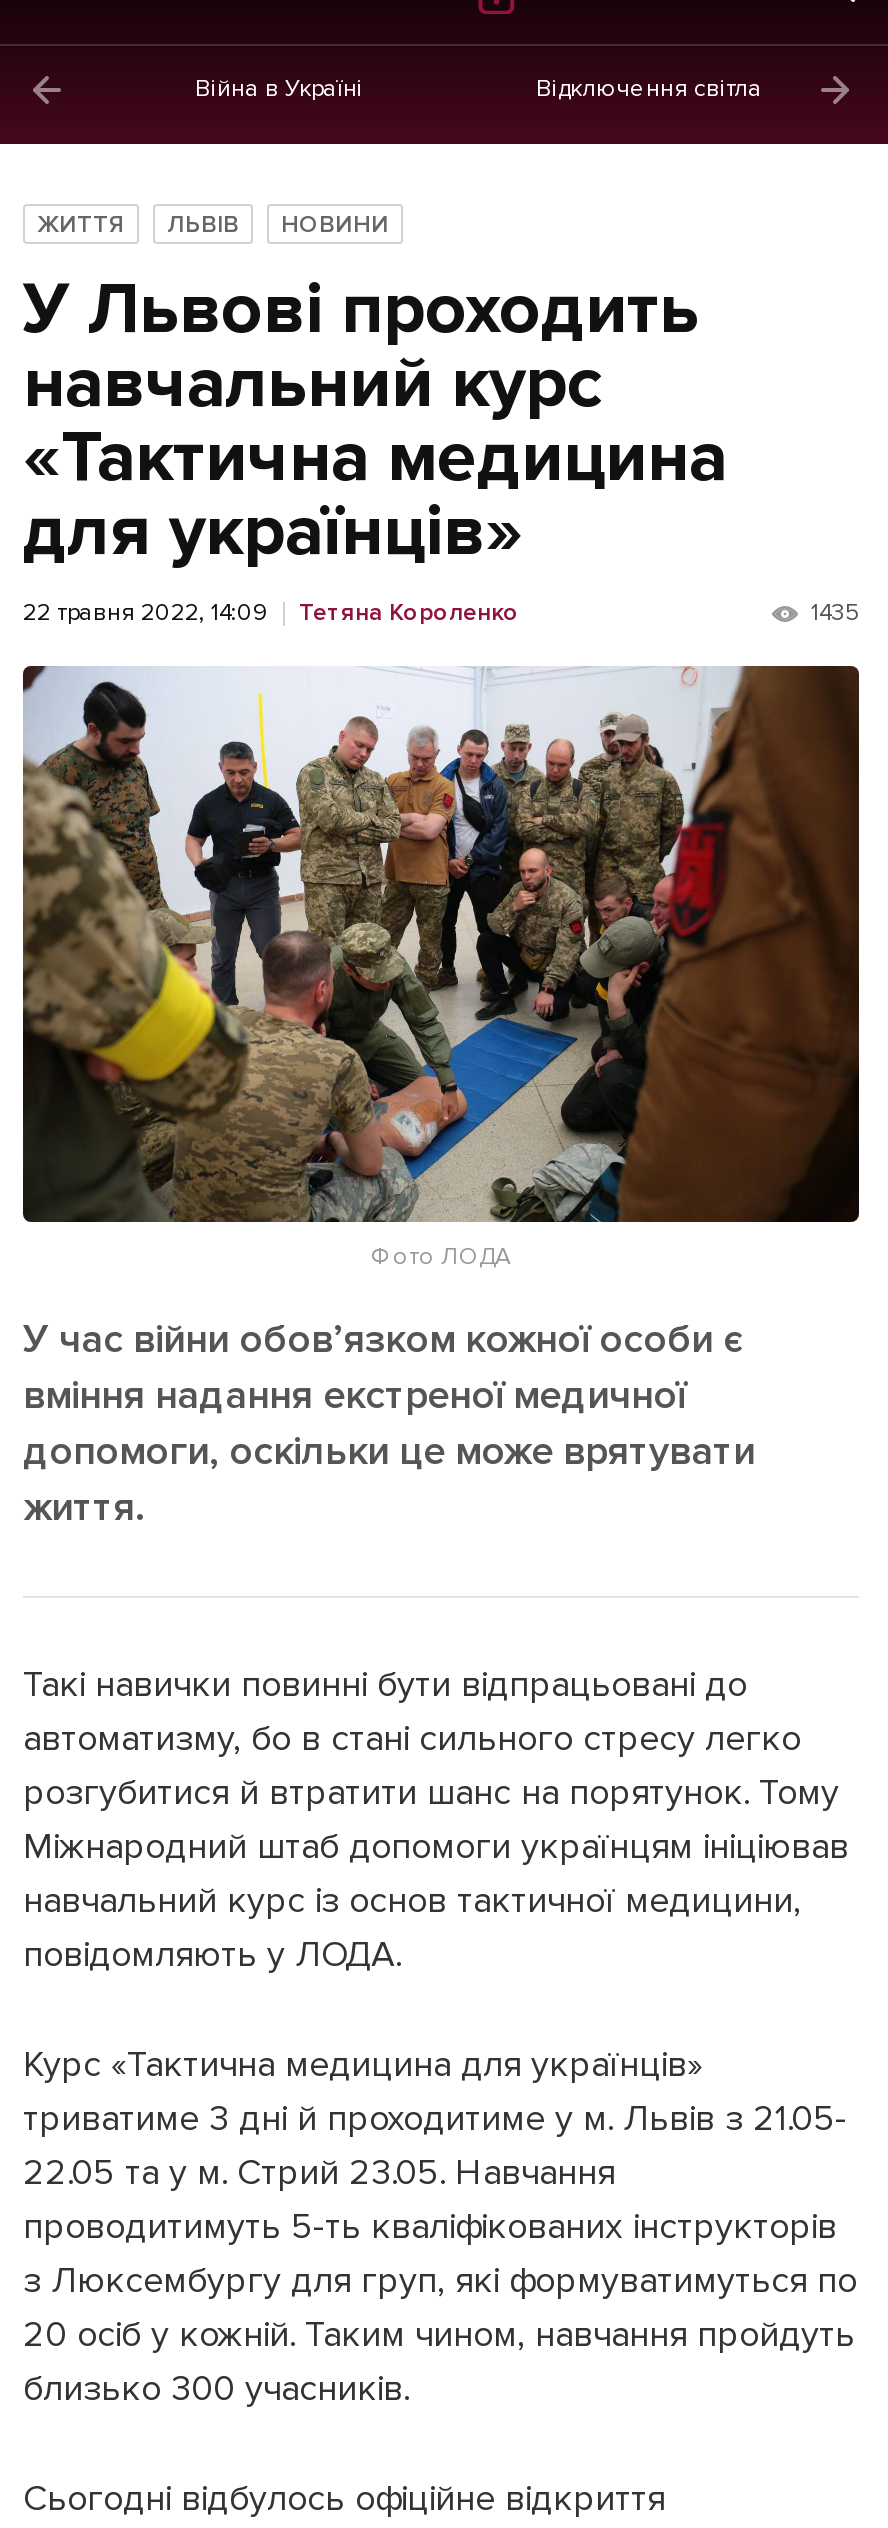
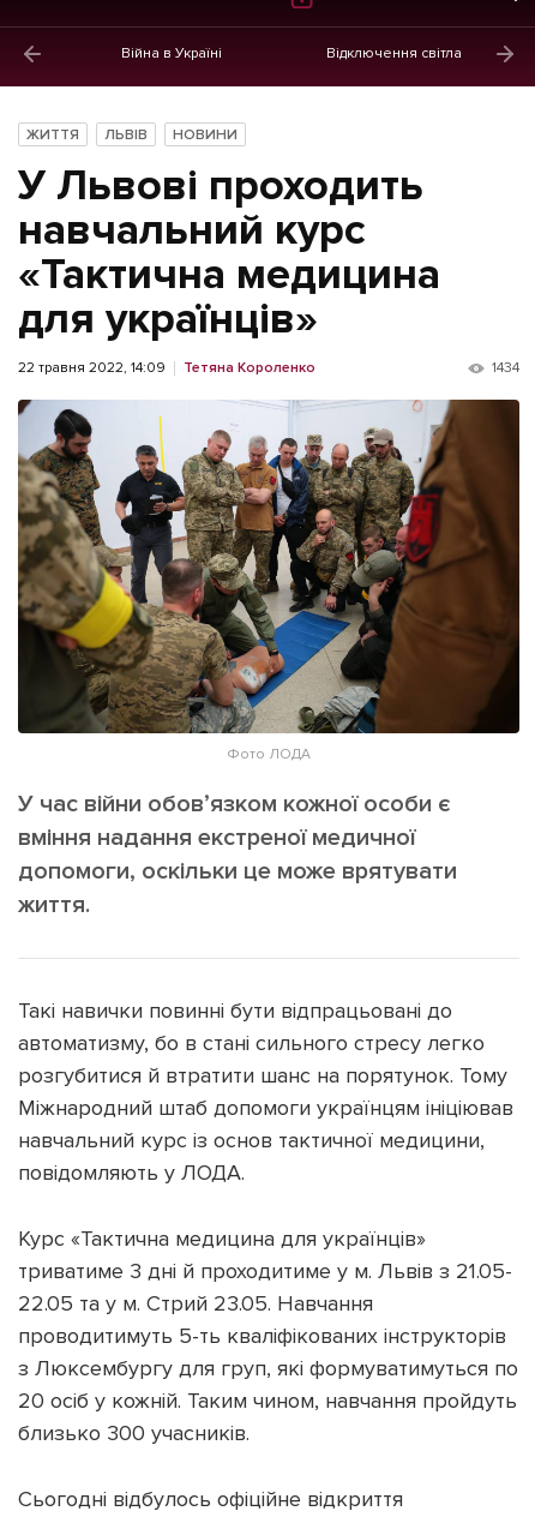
- 1435
+ 1434
